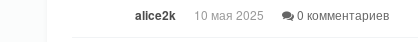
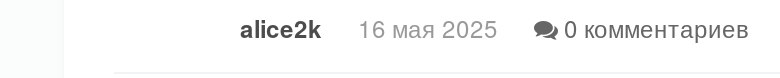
- alice2k 10 мая 2025 0 комментариев
+ alice2k 16 мая 2025 0 комментариев
